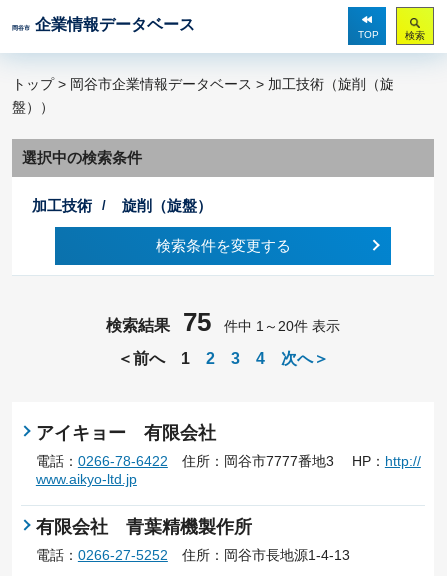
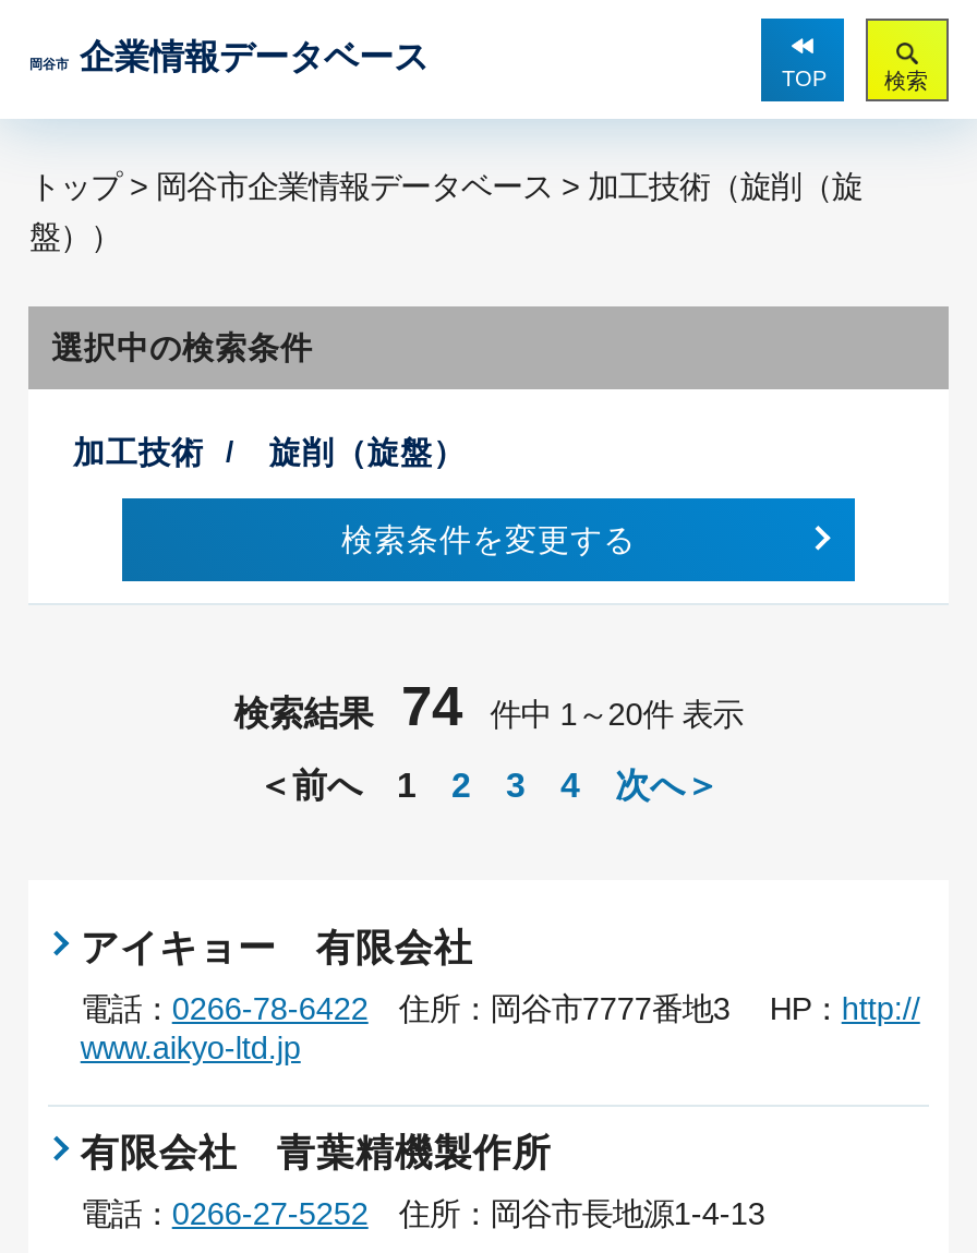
- 検索結果 75 件中 1～20件 表示
+ 検索結果 74 件中 1～20件 表示
